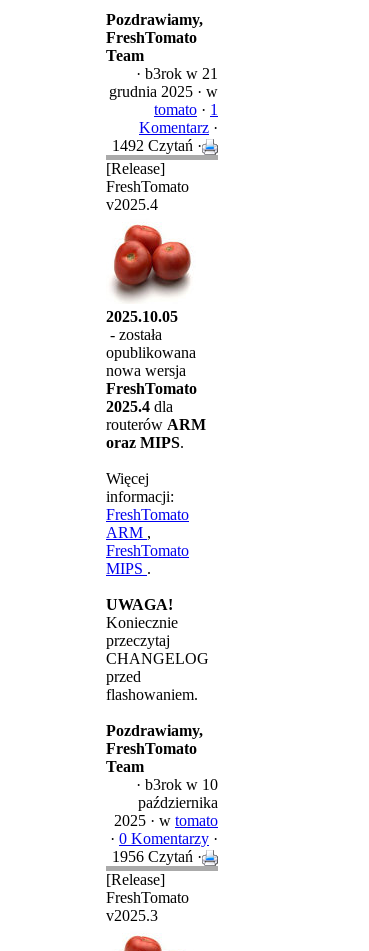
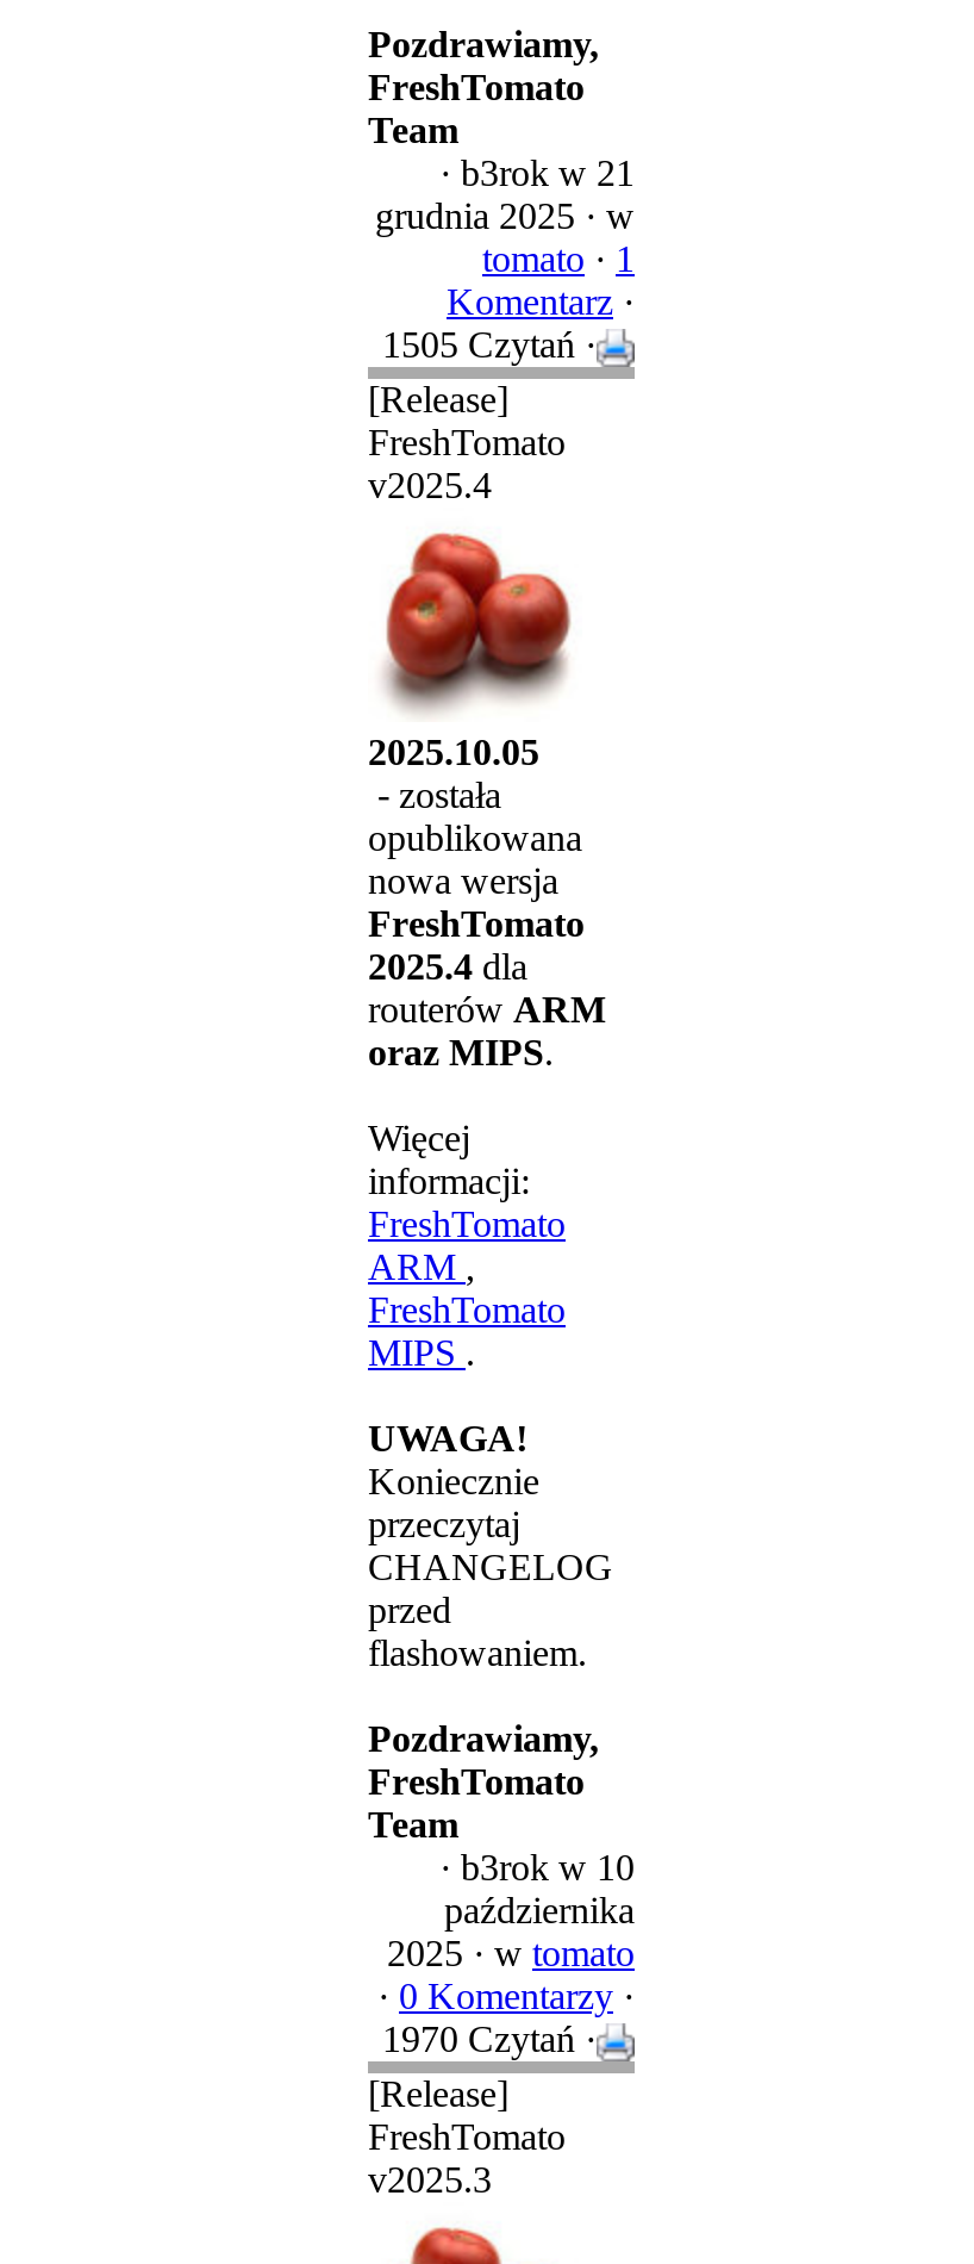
- 1492 Czytań ·
+ 1505 Czytań ·

- 1956 Czytań ·
+ 1970 Czytań ·
